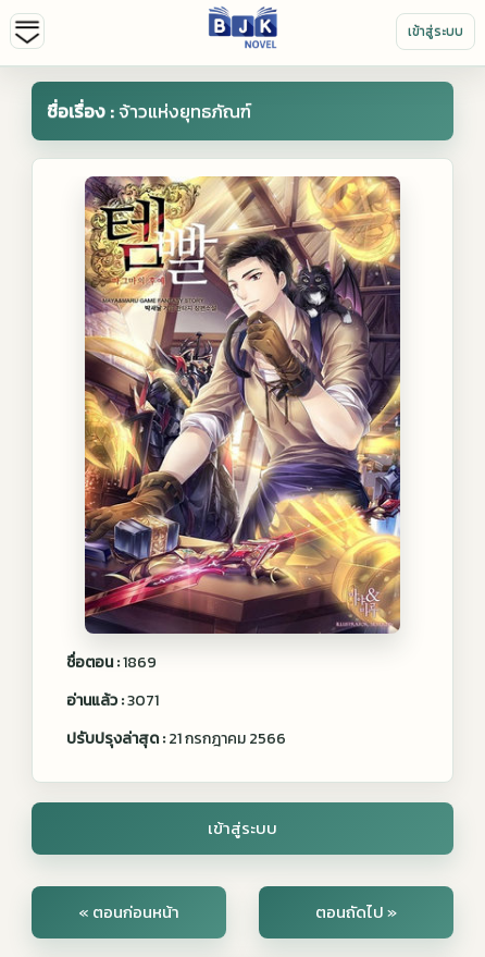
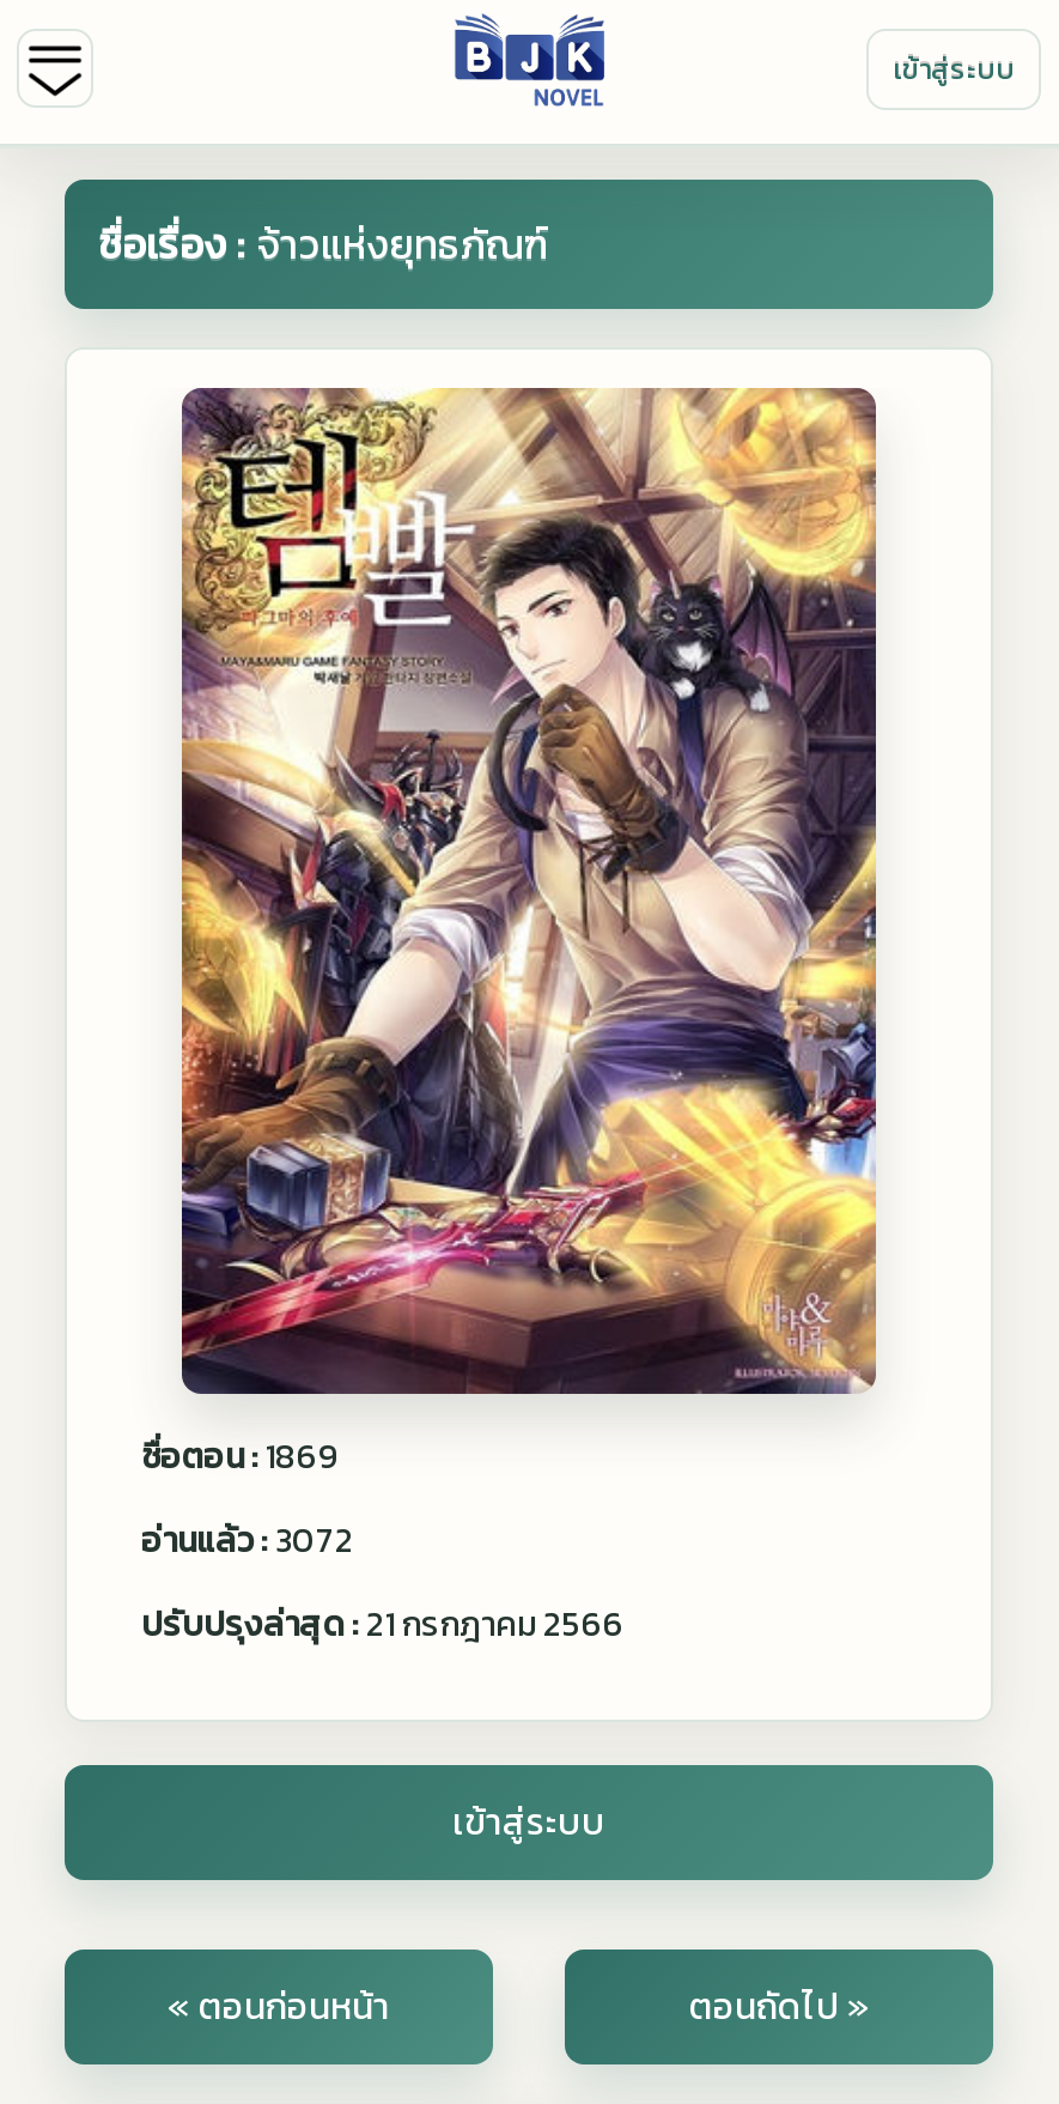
- อ่านแล้ว : 3071
+ อ่านแล้ว : 3072
